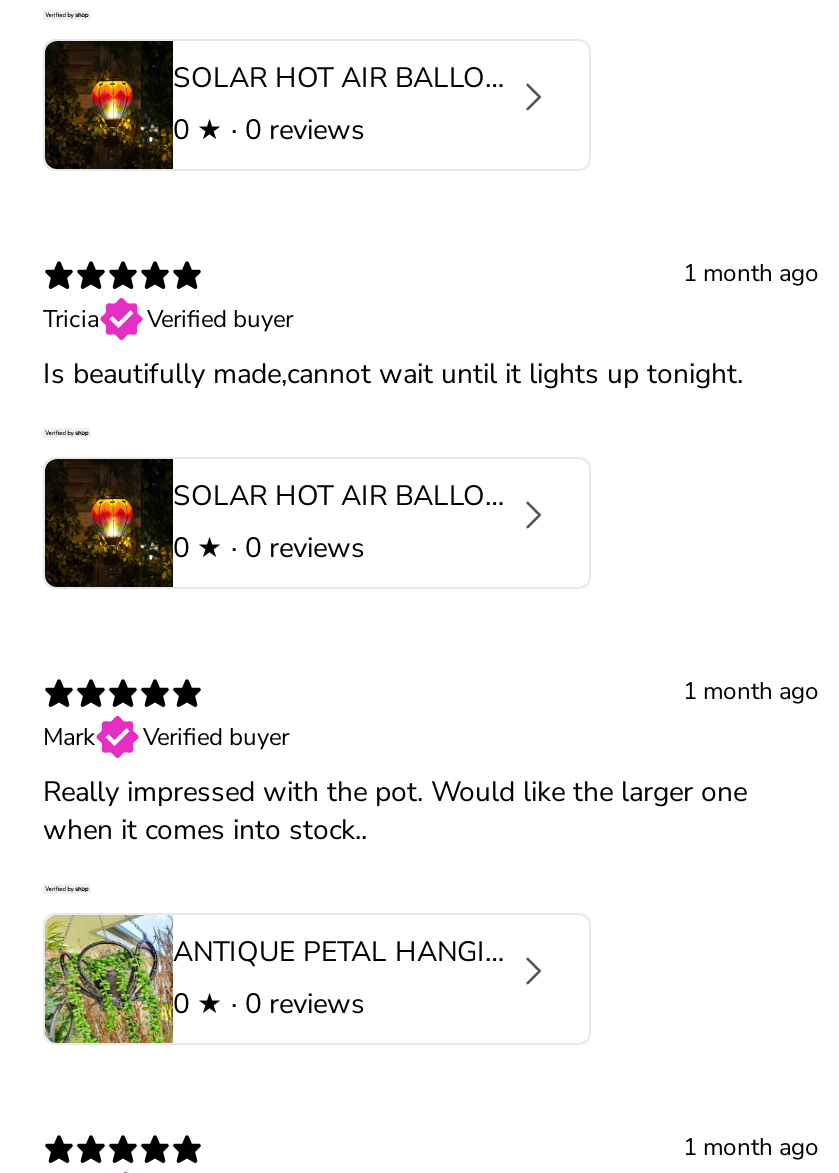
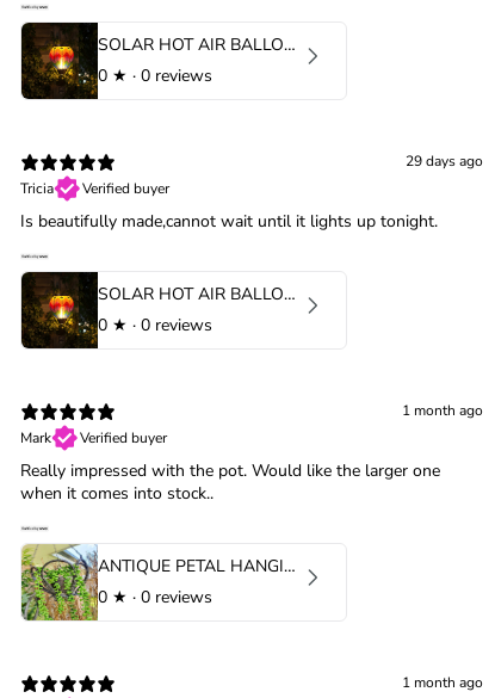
- 1 month ago
+ 29 days ago
